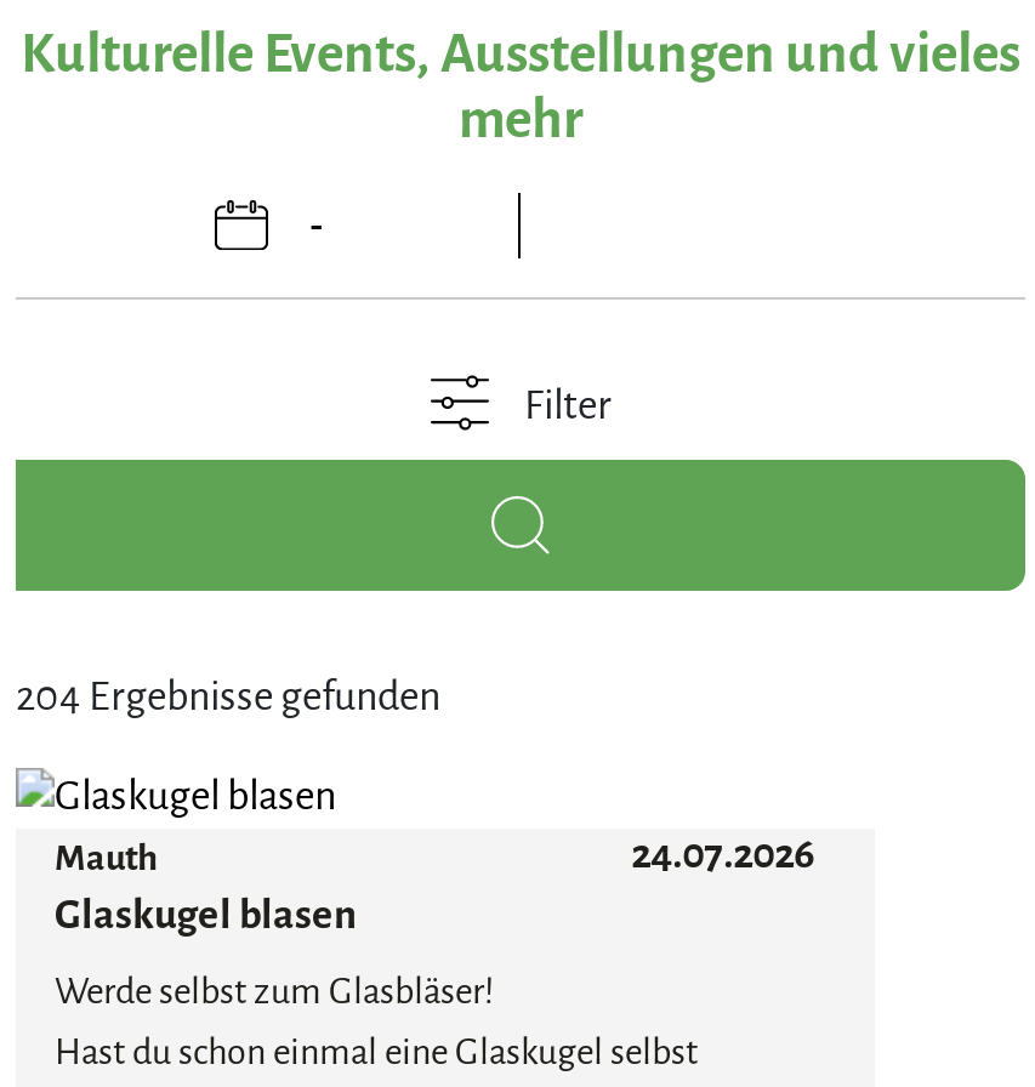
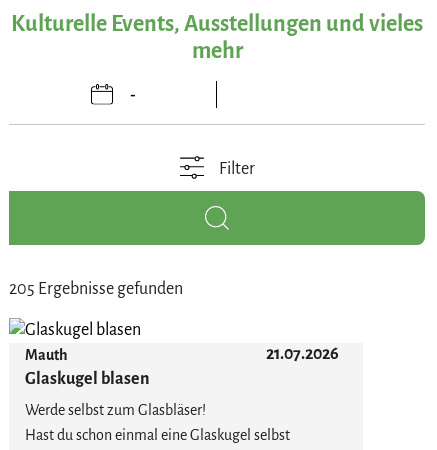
- 204 Ergebnisse gefunden
+ 205 Ergebnisse gefunden

- 24.07.2026
+ 21.07.2026
